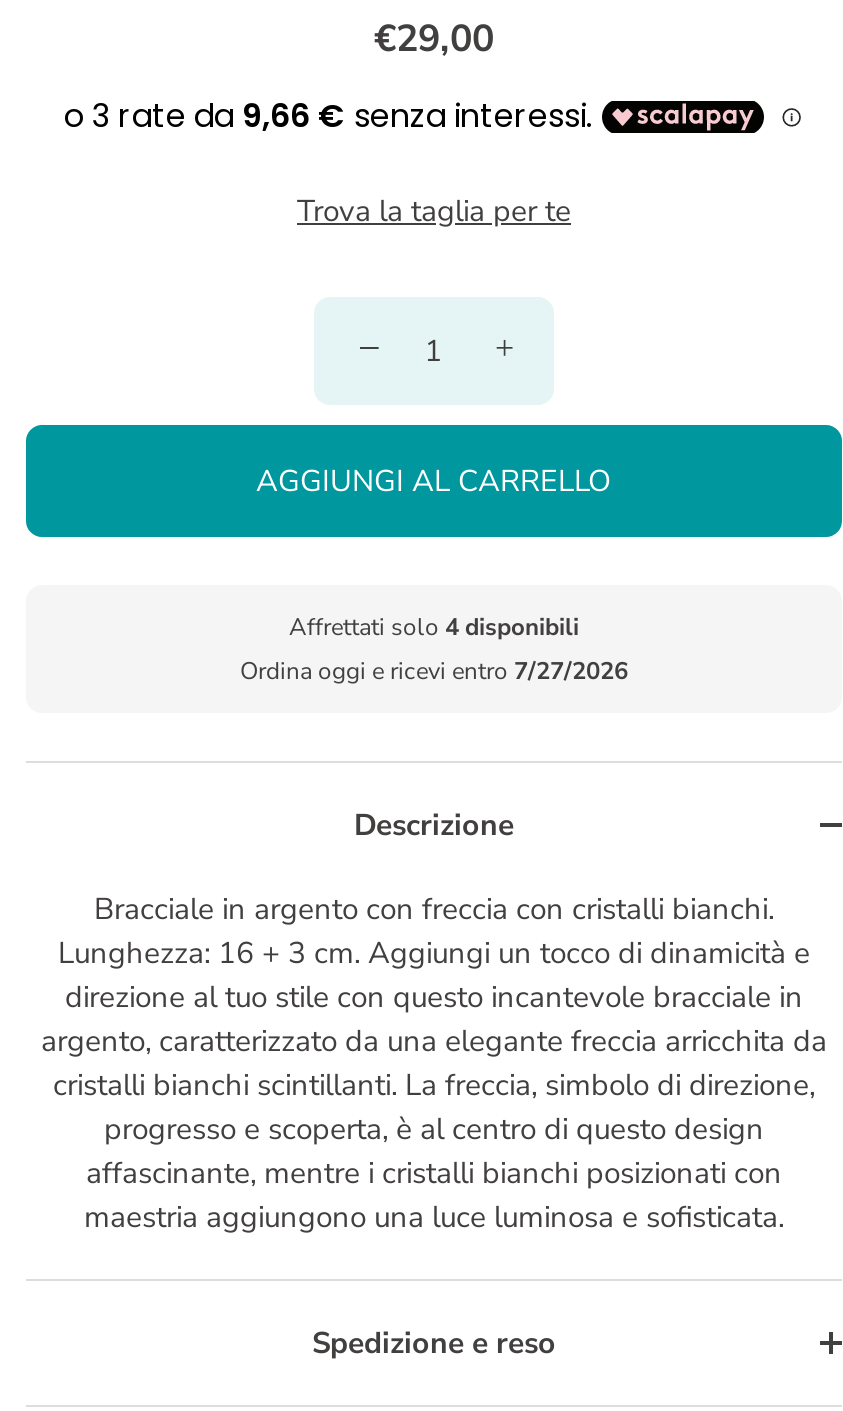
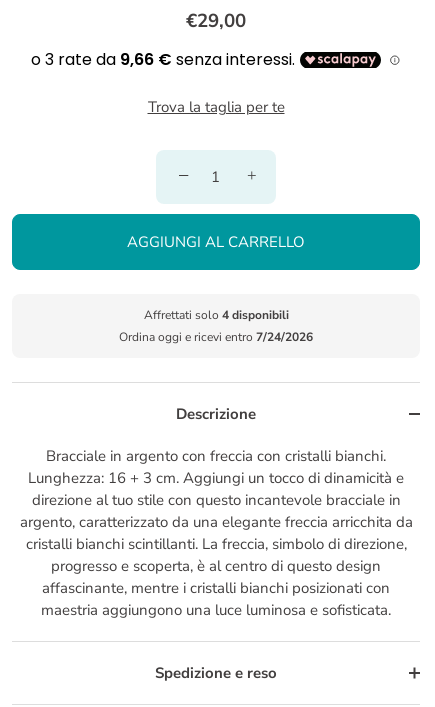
- Ordina oggi e ricevi entro 7/27/2026
+ Ordina oggi e ricevi entro 7/24/2026
